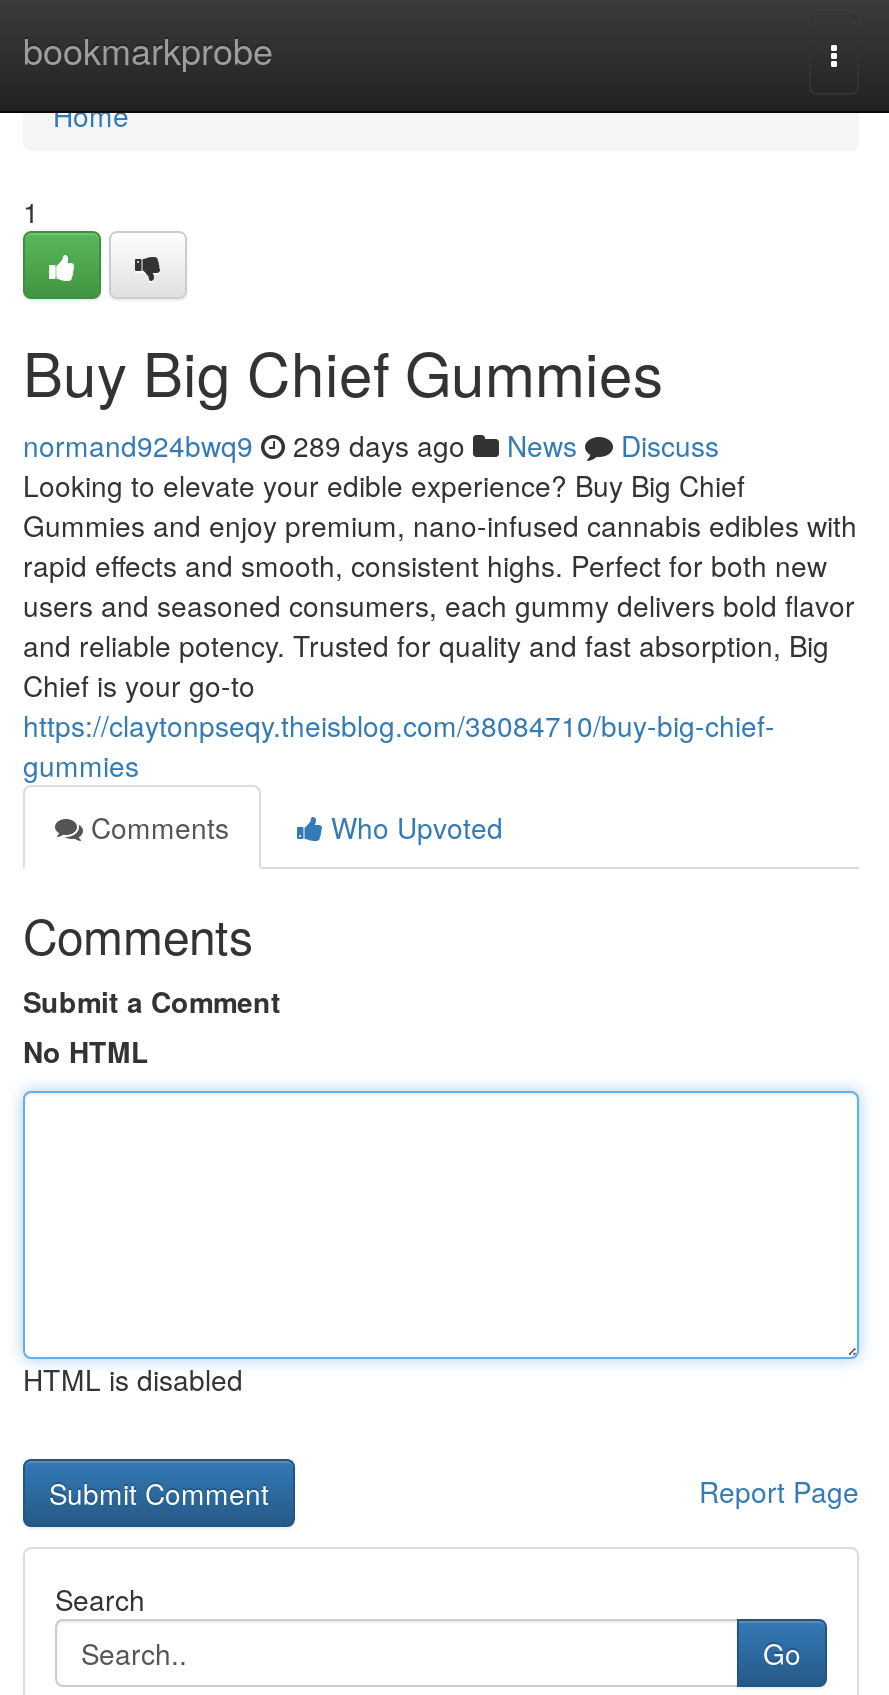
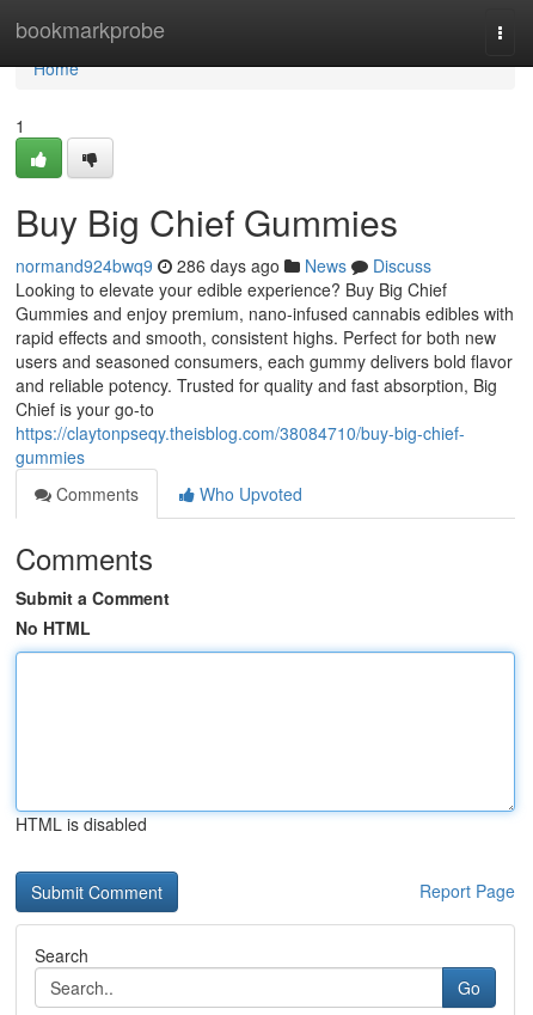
- normand924bwq9 289 days ago News Discuss
+ normand924bwq9 286 days ago News Discuss
